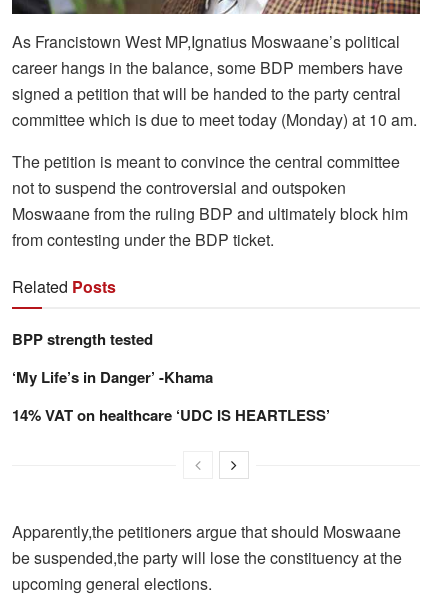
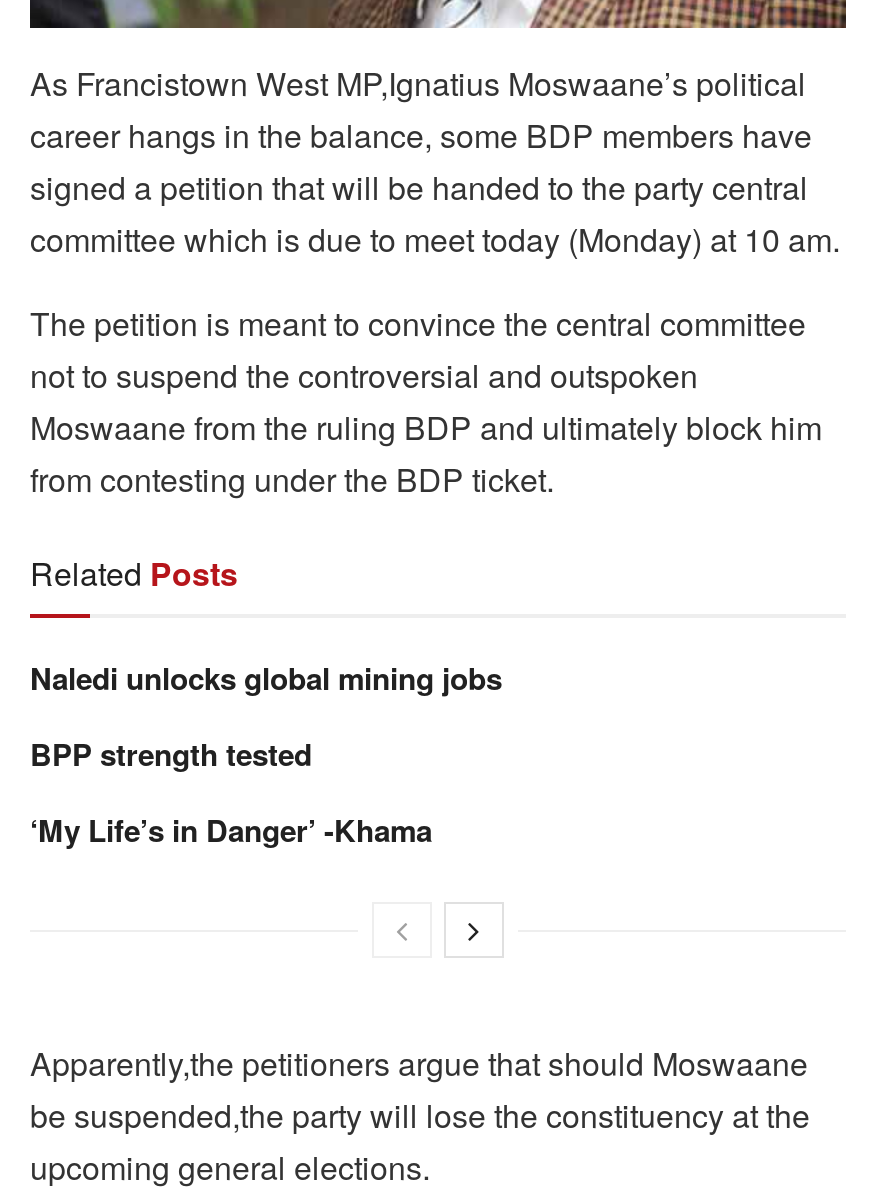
+ Naledi unlocks global mining jobs

moved down: BPP strength tested | ‘My Life’s in Danger’ -Khama

- 14% VAT on healthcare ‘UDC IS HEARTLESS’
